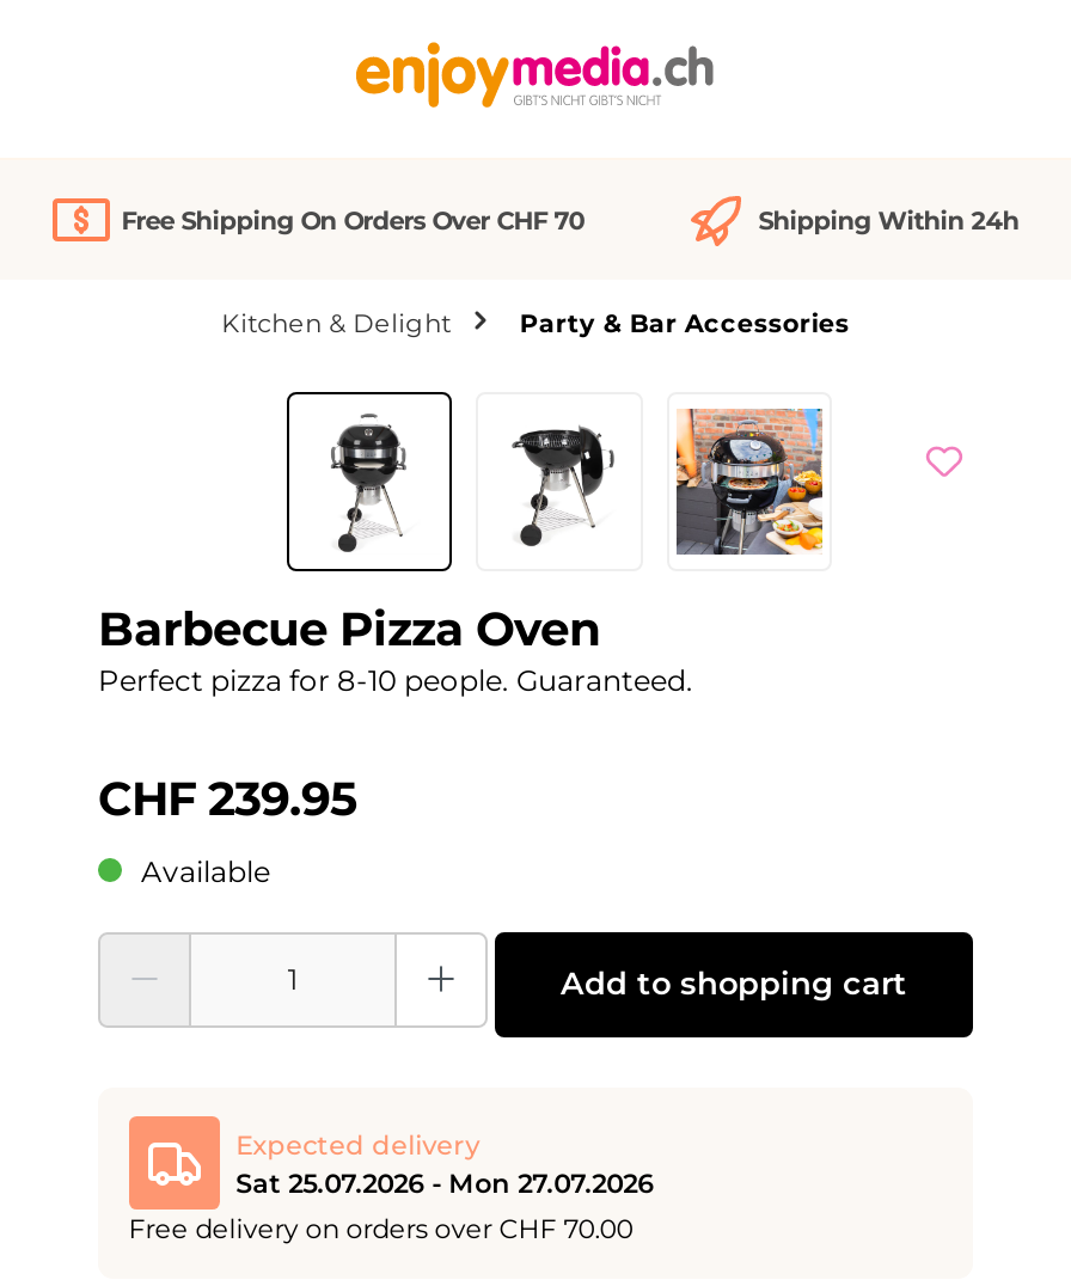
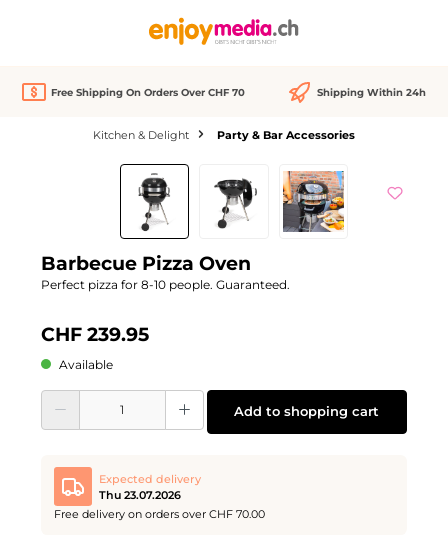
- Sat 25.07.2026 - Mon 27.07.2026
+ Thu 23.07.2026
